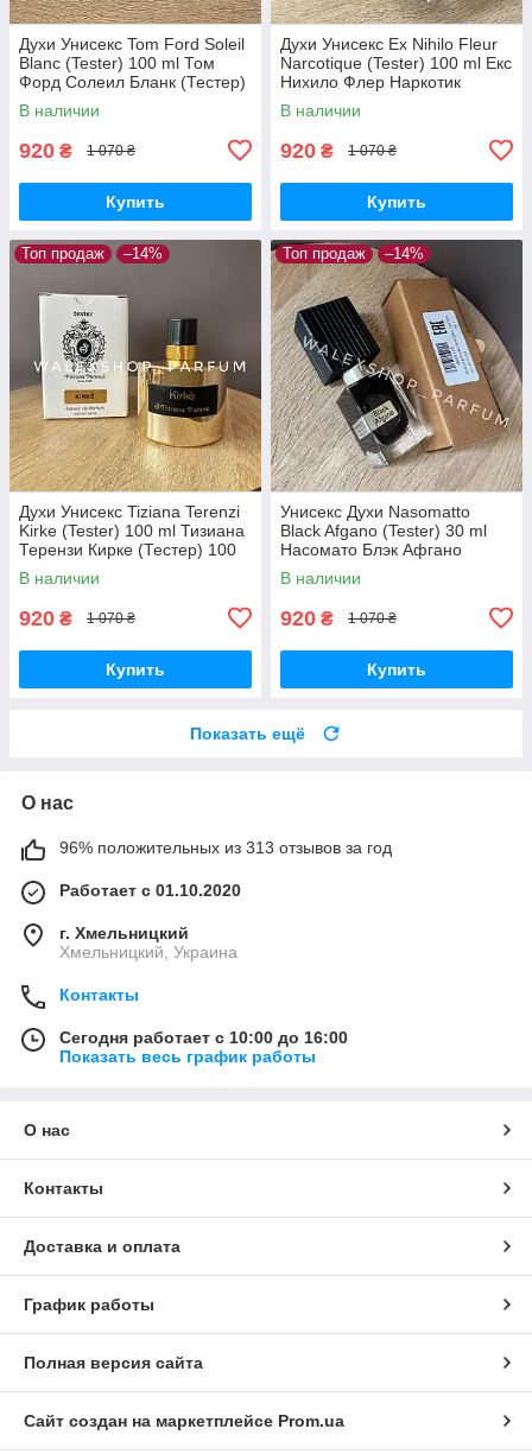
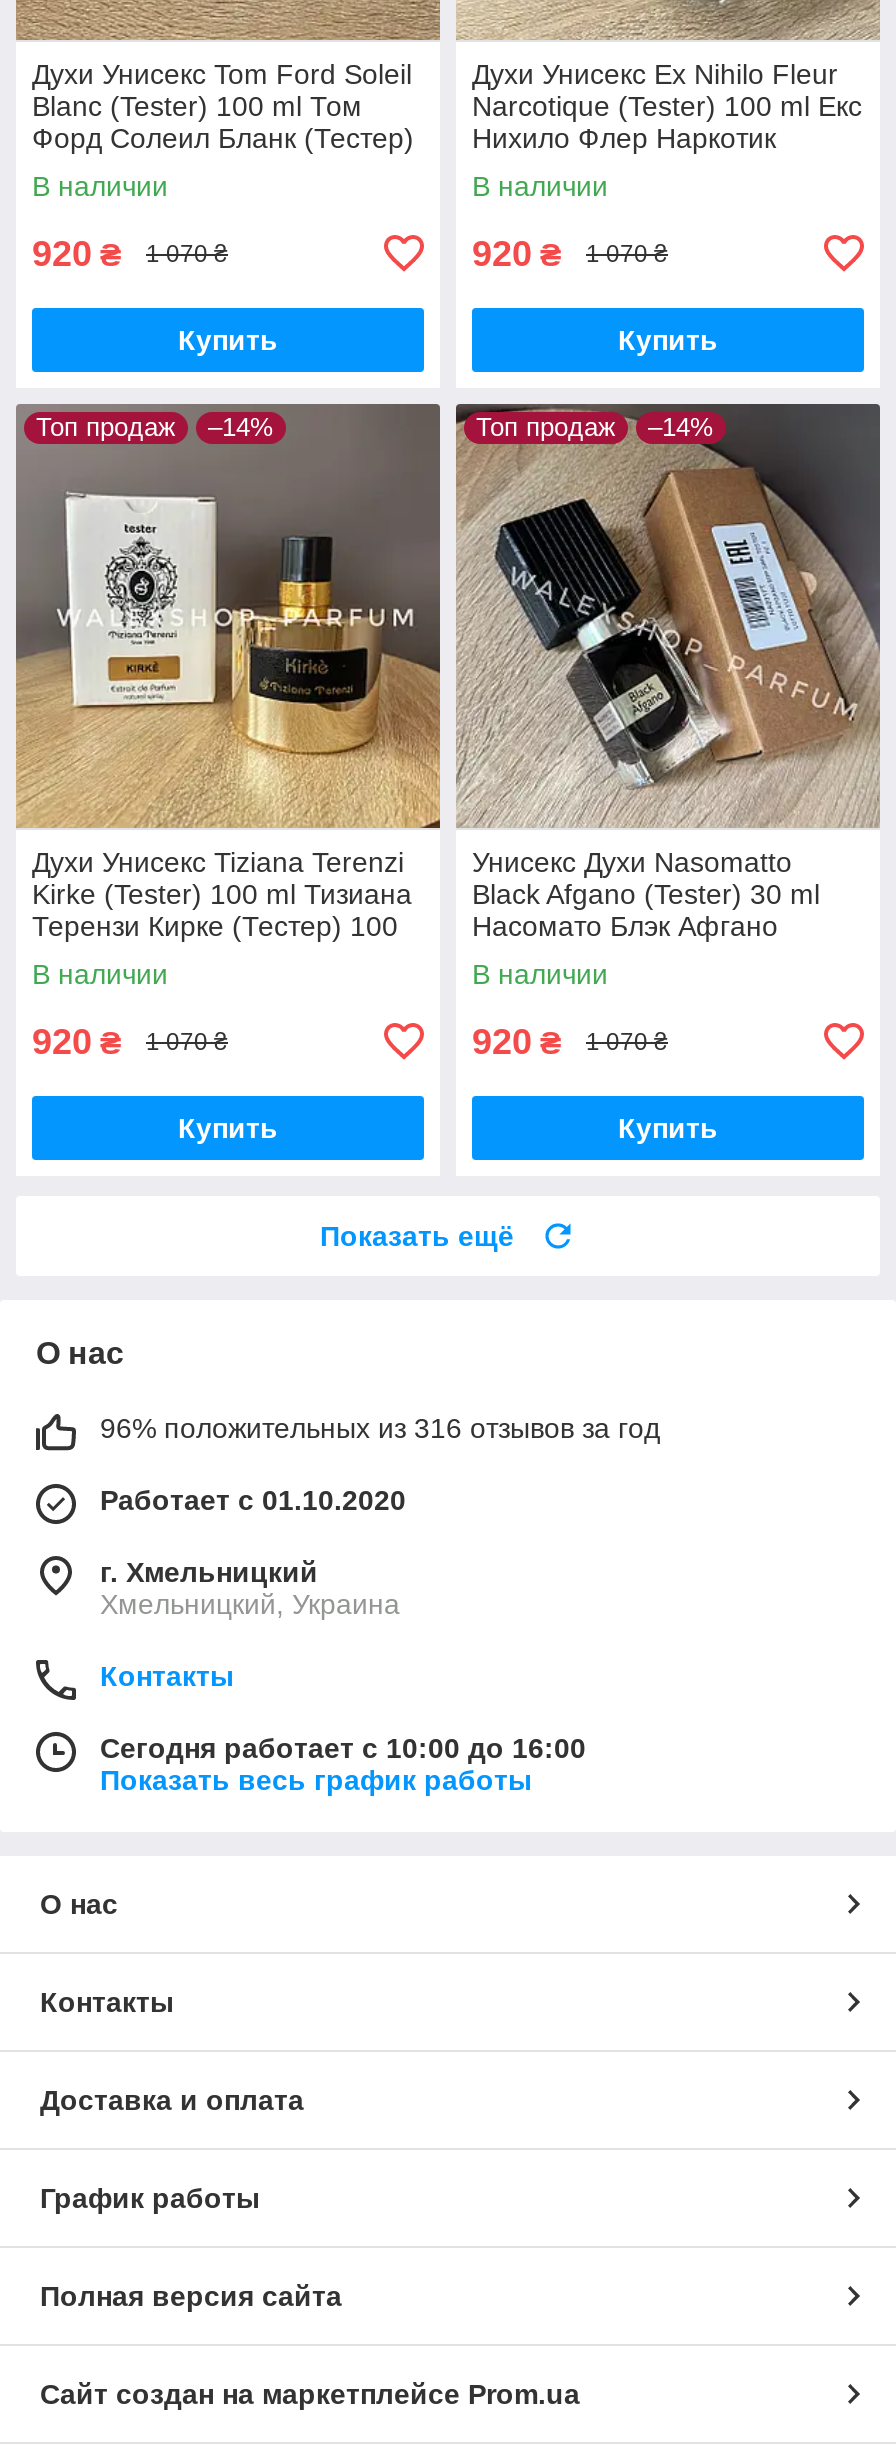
- 96% положительных из 313 отзывов за год
+ 96% положительных из 316 отзывов за год
